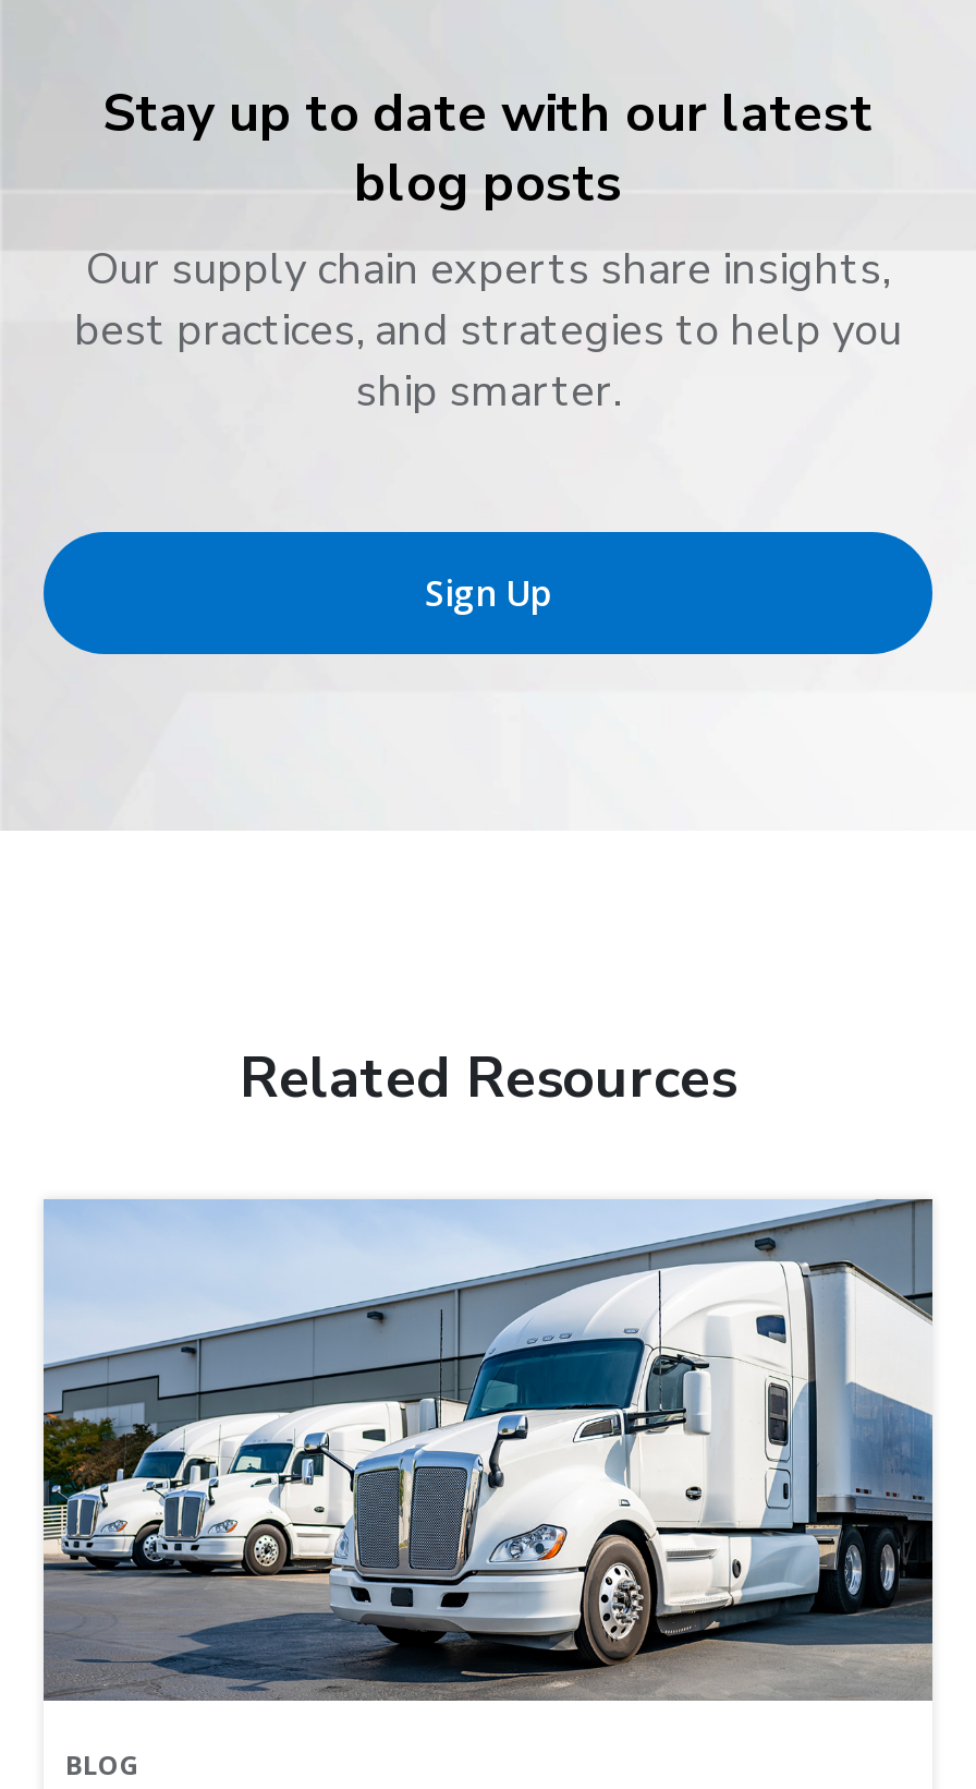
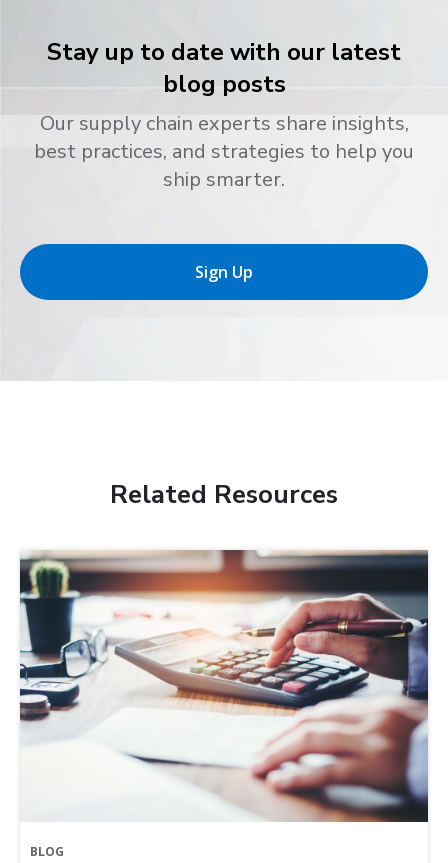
- [image]
+ [image]
